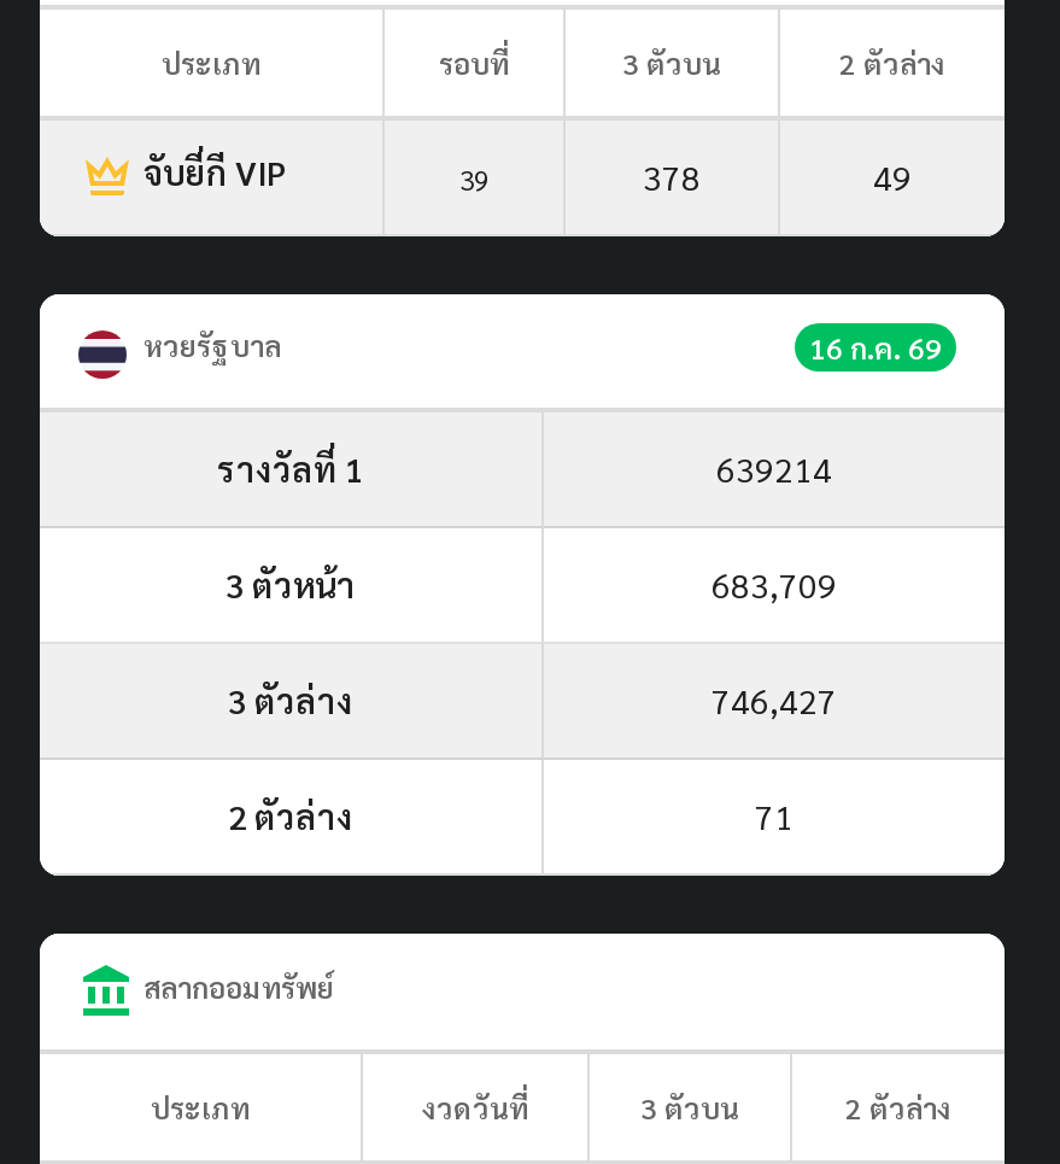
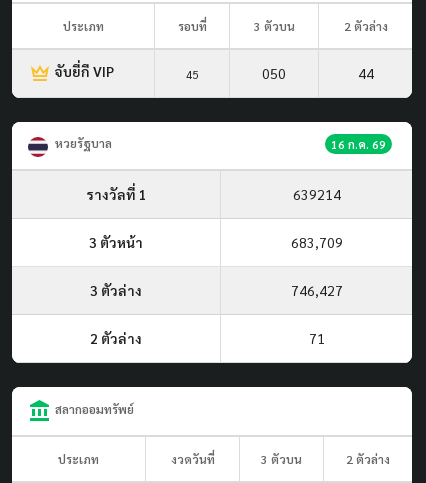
- 39
+ 45

- 378
+ 050

- 49
+ 44
